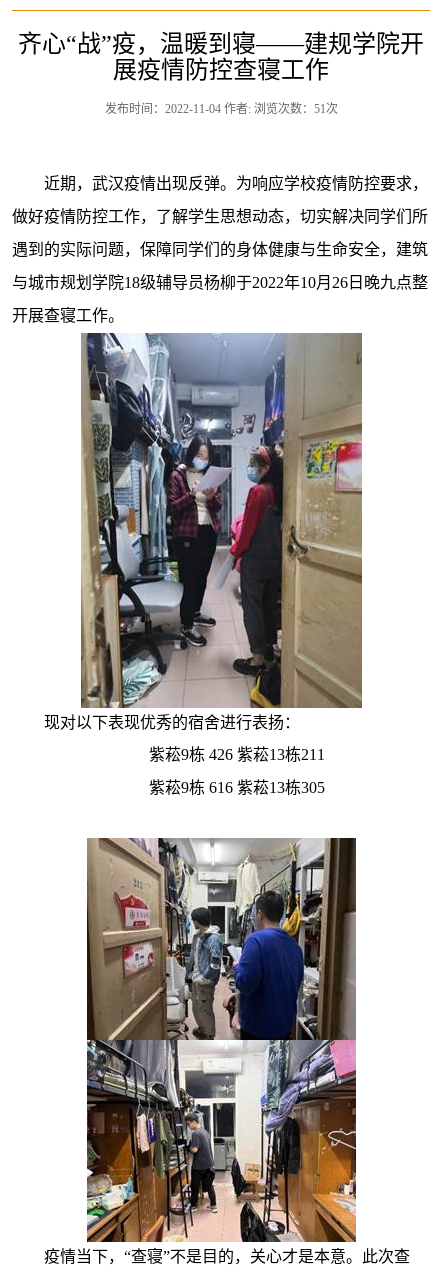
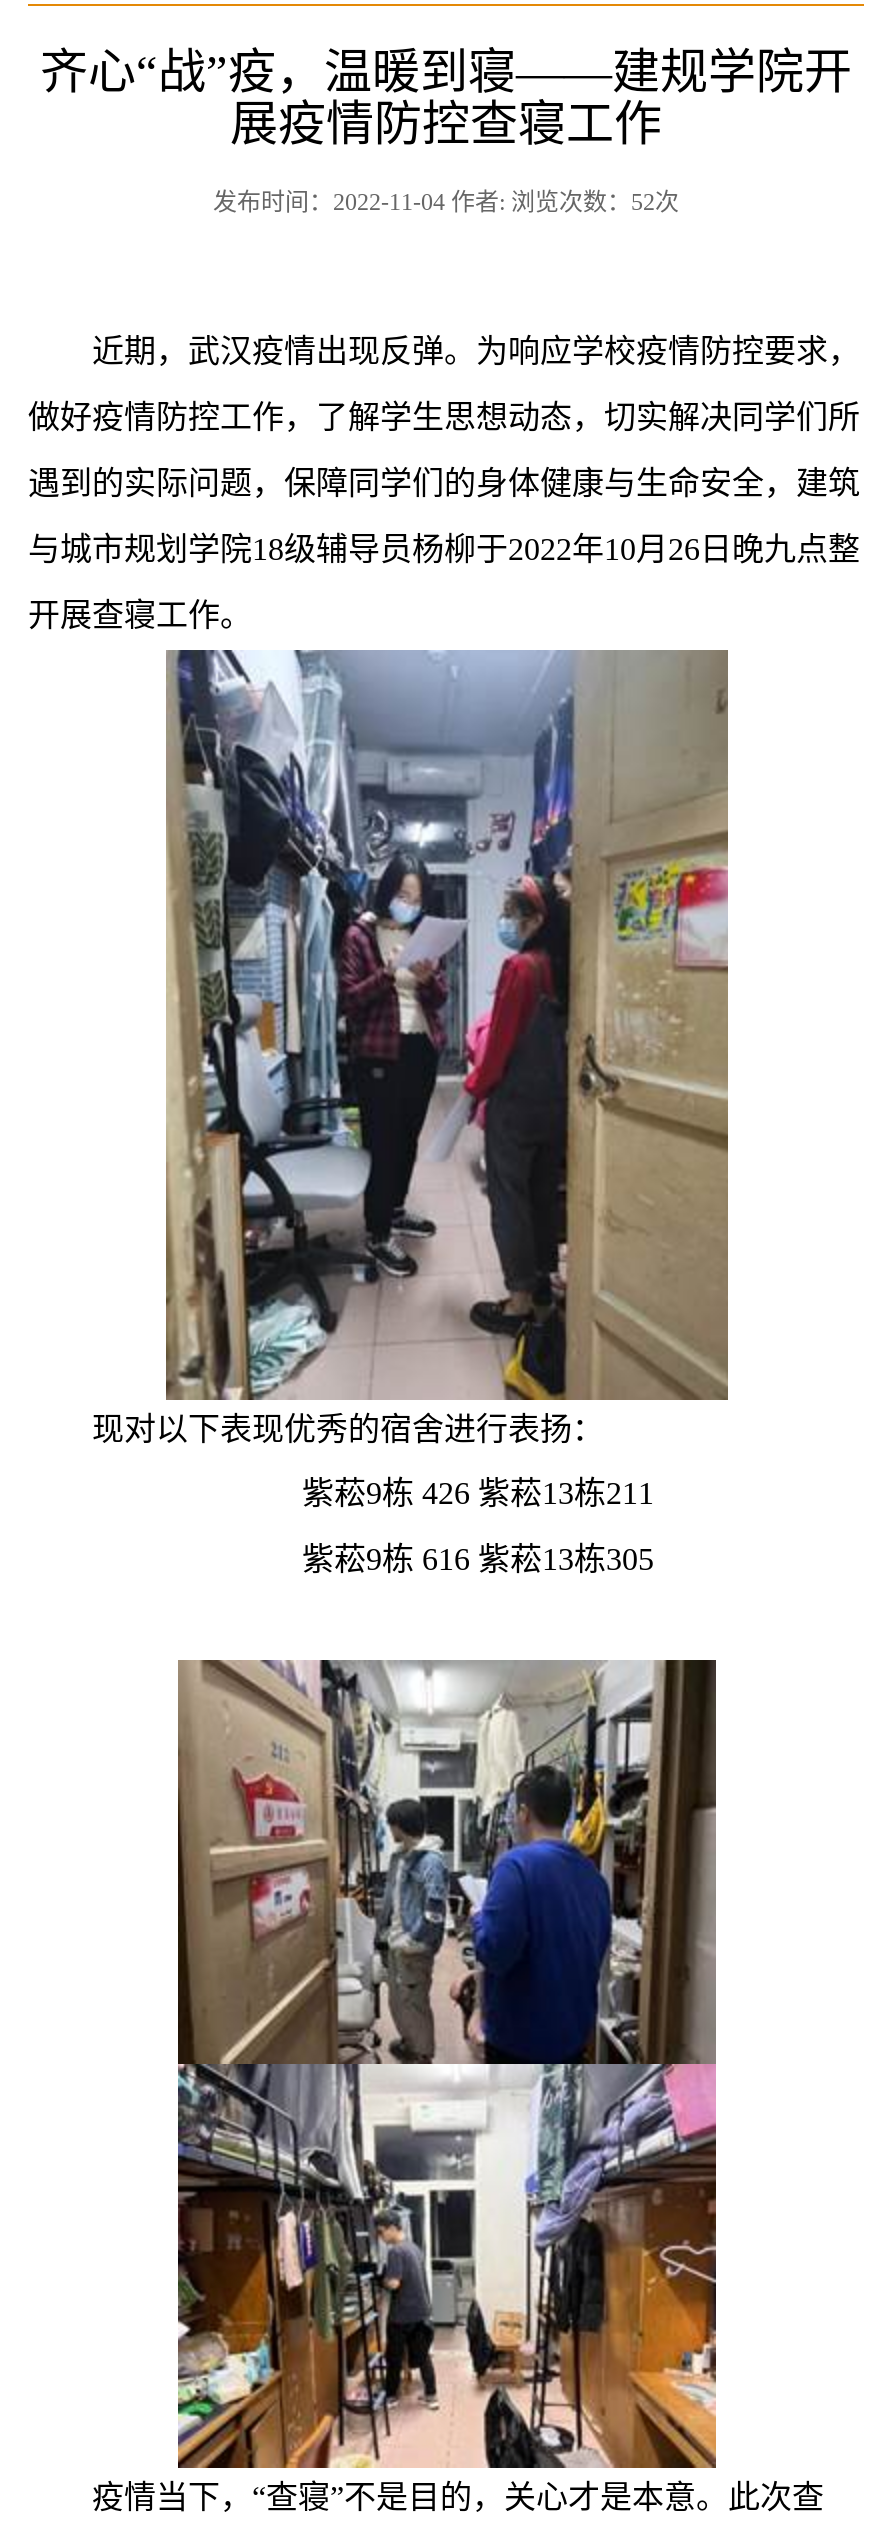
- 发布时间：2022-11-04 作者: 浏览次数：51次
+ 发布时间：2022-11-04 作者: 浏览次数：52次
